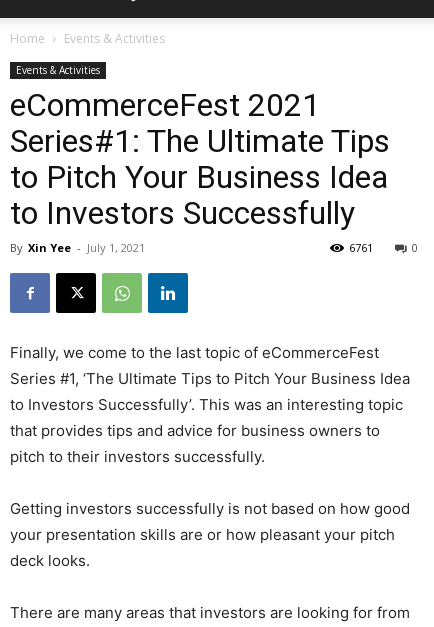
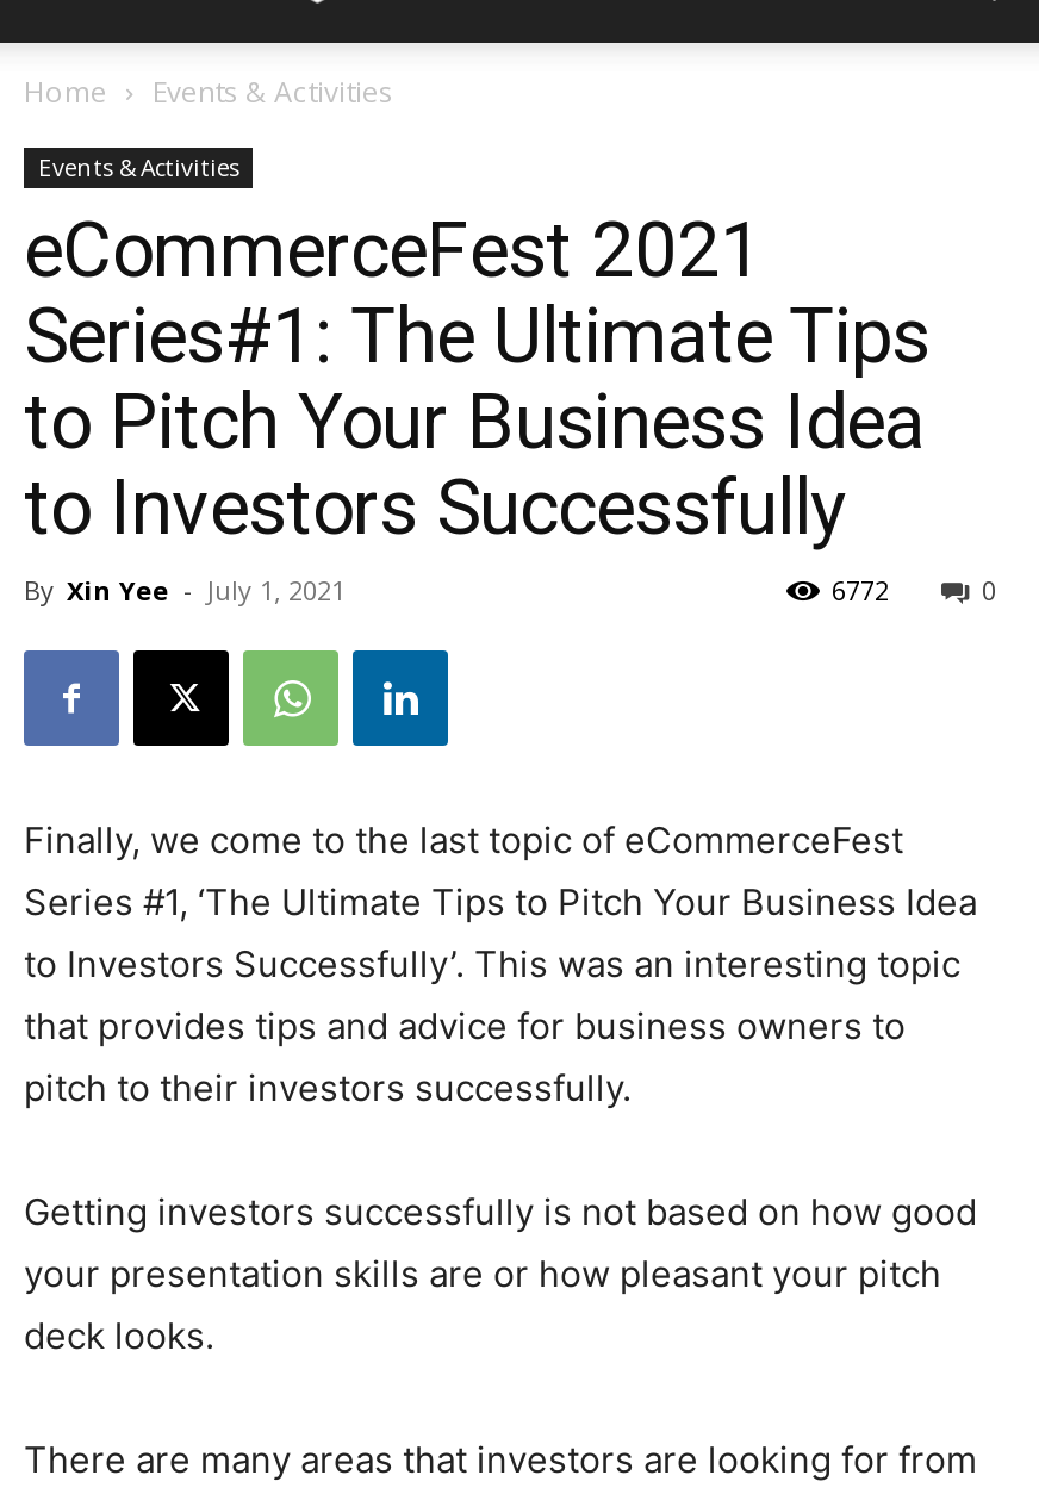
- 6761
+ 6772
